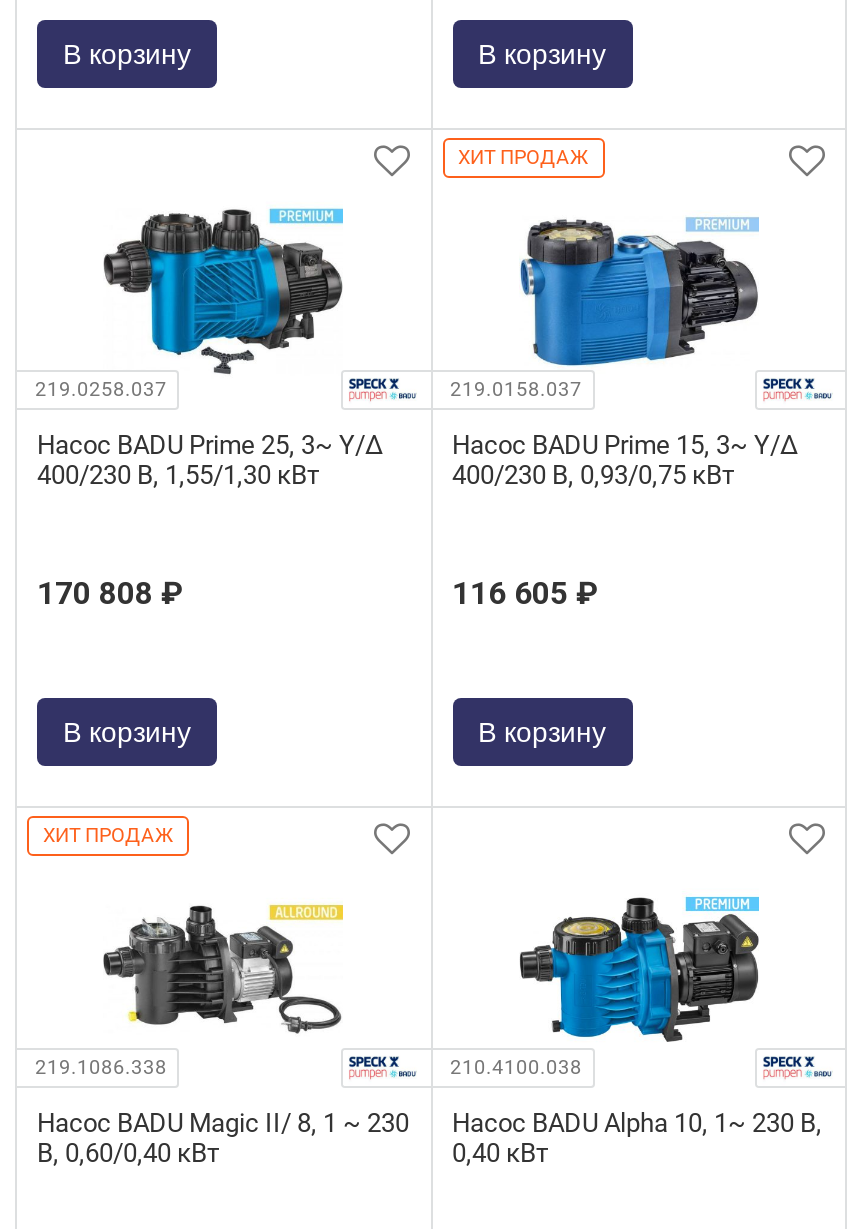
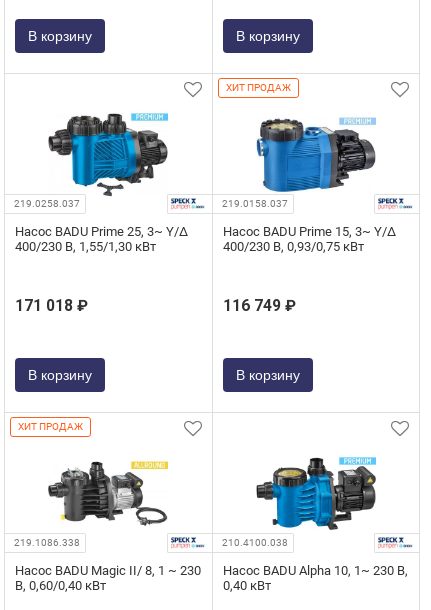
- 170 808 ₽
+ 171 018 ₽

- 116 605 ₽
+ 116 749 ₽
